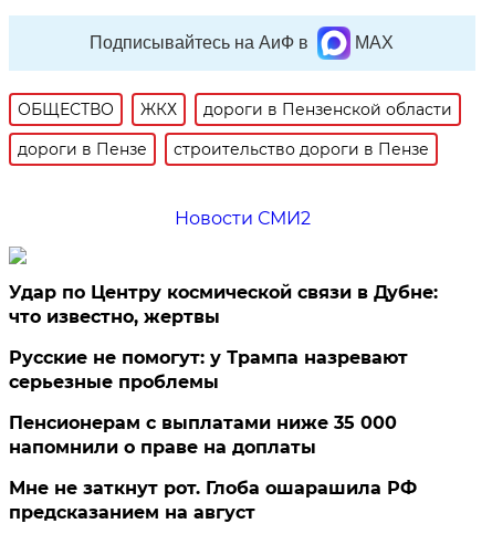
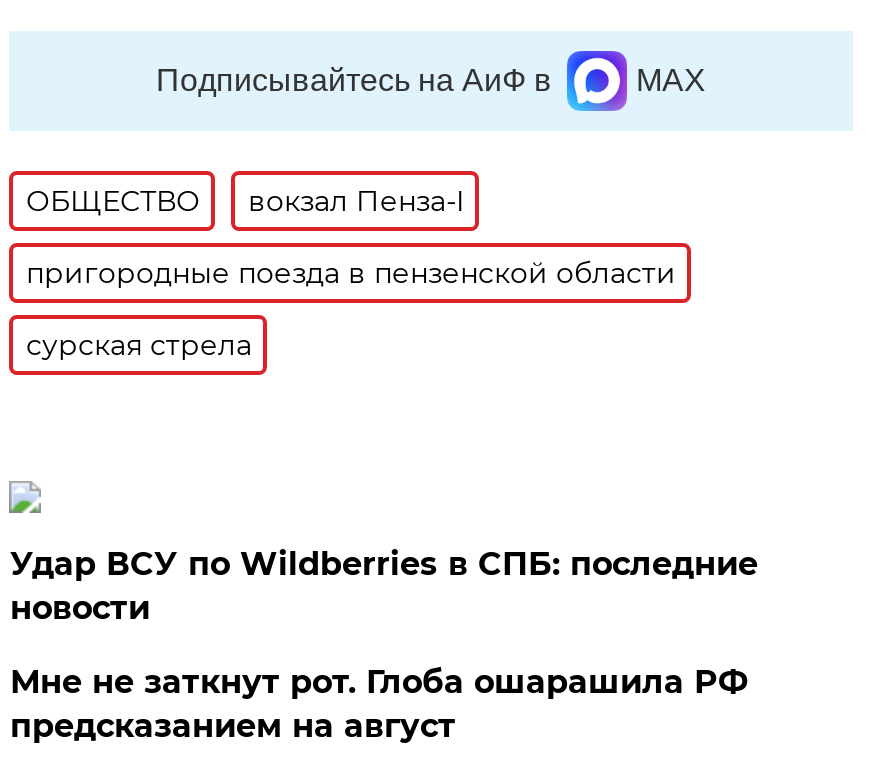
- ЖКХ
- дороги в Пензенской области
- дороги в Пензе
- строительство дороги в Пензе
- Новости СМИ2
+ вокзал Пенза-I
+ пригородные поезда в пензенской области
+ сурская стрела

- Удар по Центру космической связи в Дубне:
- что известно, жертвы
- Русские не помогут: у Трампа назревают
- серьезные проблемы
- Пенсионерам с выплатами ниже 35 000
- напомнили о праве на доплаты
+ Удар ВСУ по Wildberries в СПБ: последние
+ новости
